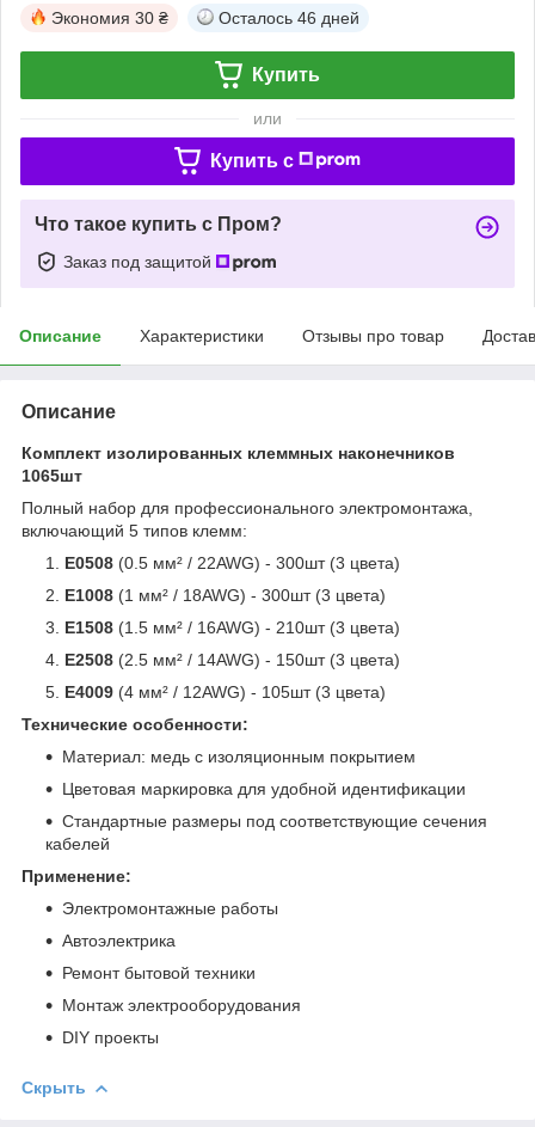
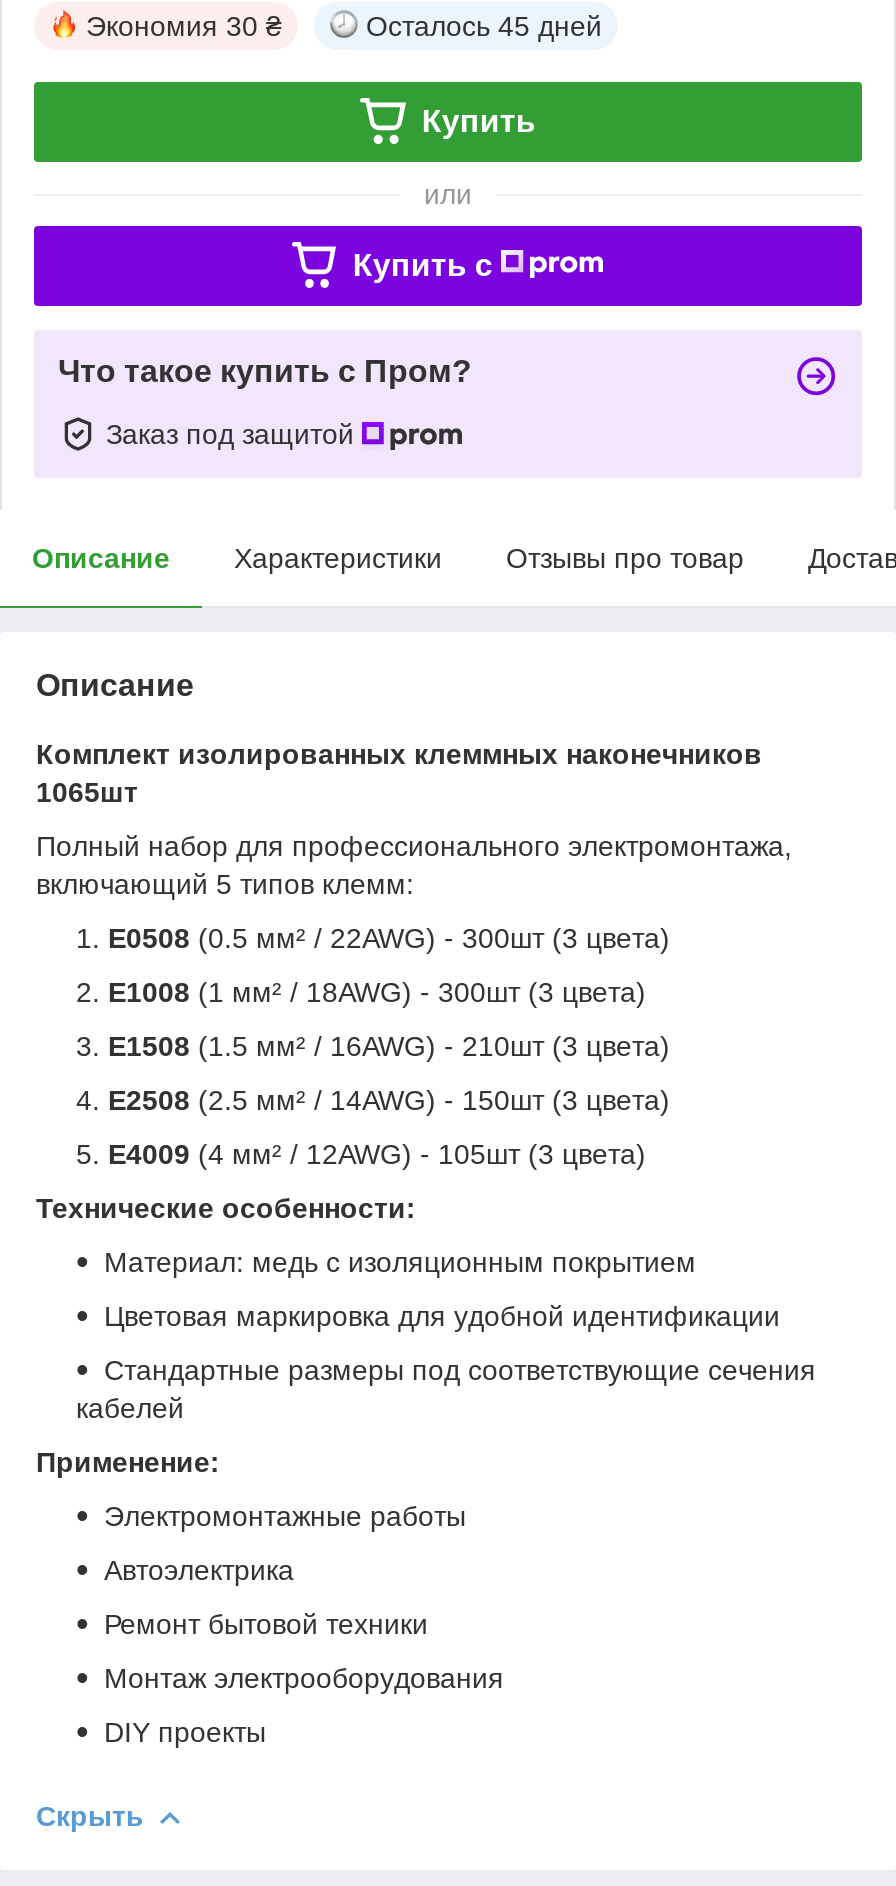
- Осталось 46 дней
+ Осталось 45 дней
